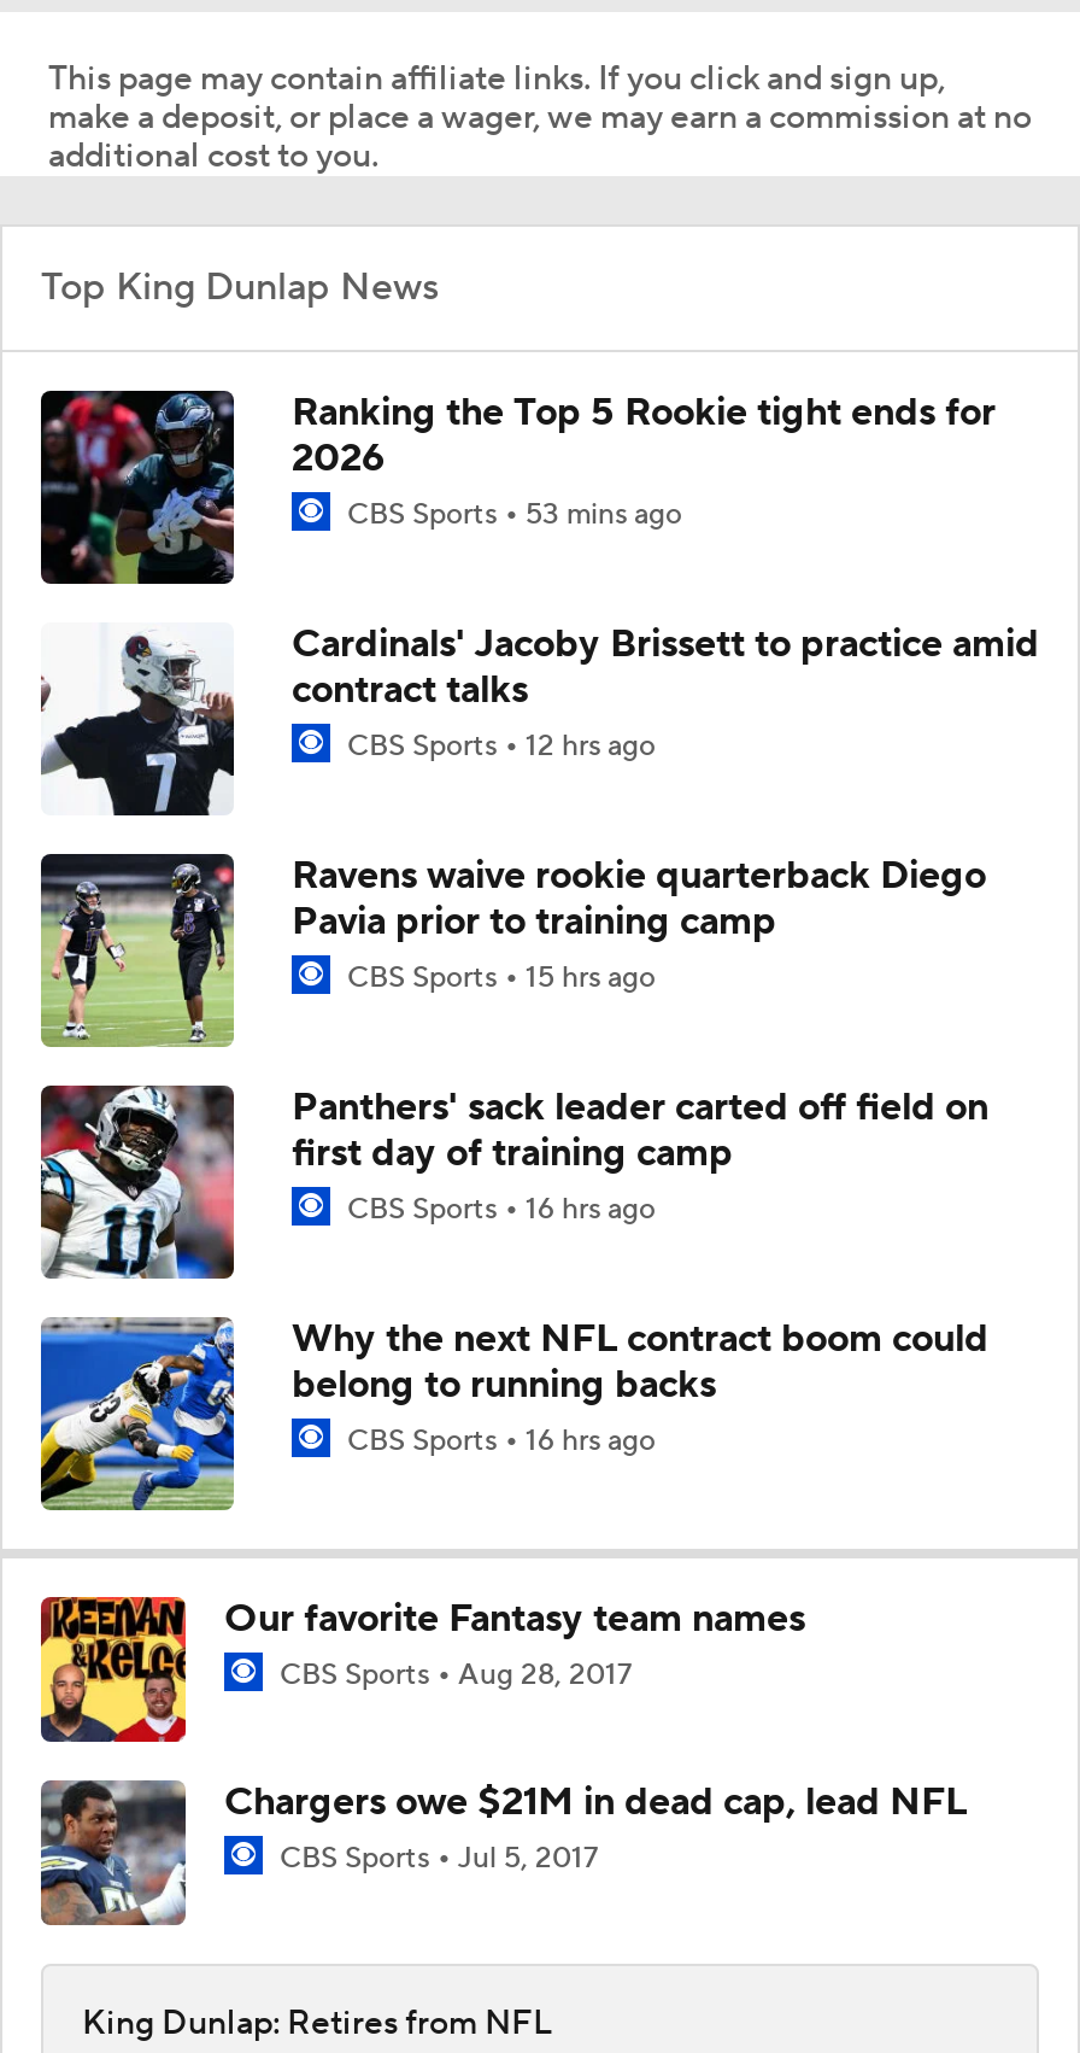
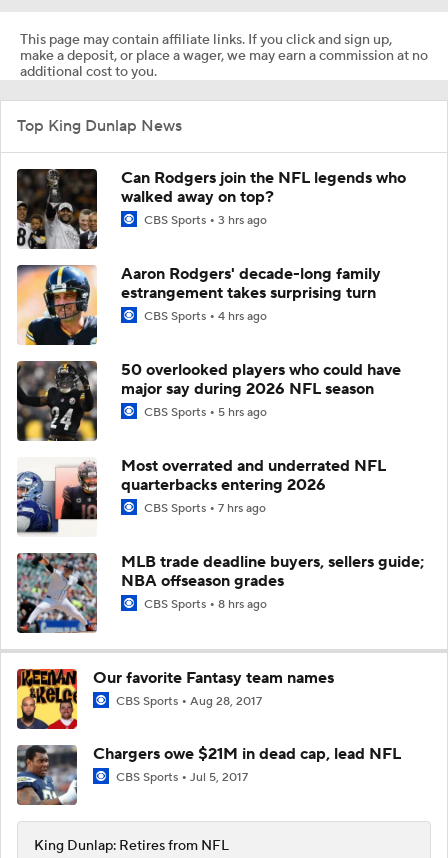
- [image]
- Ranking the Top 5 Rookie tight ends for
- 2026
- CBS Sports 53 mins ago
+ [image]
+ Can Rodgers join the NFL legends who
+ walked away on top?
+ CBS Sports 3 hrs ago

- [image]
- Cardinals' Jacoby Brissett to practice amid
- contract talks
- CBS Sports 12 hrs ago
+ [image]
+ Aaron Rodgers' decade-long family
+ estrangement takes surprising turn
+ CBS Sports 4 hrs ago

- [image]
- Ravens waive rookie quarterback Diego
- Pavia prior to training camp
- CBS Sports 15 hrs ago
+ [image]
+ 50 overlooked players who could have
+ major say during 2026 NFL season
+ CBS Sports 5 hrs ago

- [image]
- Panthers' sack leader carted off field on
- first day of training camp
- CBS Sports 16 hrs ago
+ [image]
+ Most overrated and underrated NFL
+ quarterbacks entering 2026
+ CBS Sports 7 hrs ago

- [image]
- Why the next NFL contract boom could
- belong to running backs
- CBS Sports 16 hrs ago
+ [image]
+ MLB trade deadline buyers, sellers guide;
+ NBA offseason grades
+ CBS Sports 8 hrs ago
